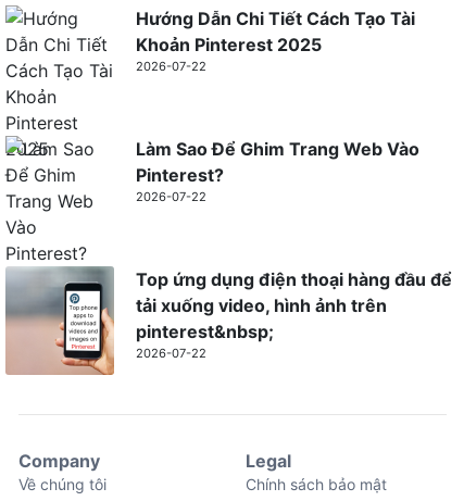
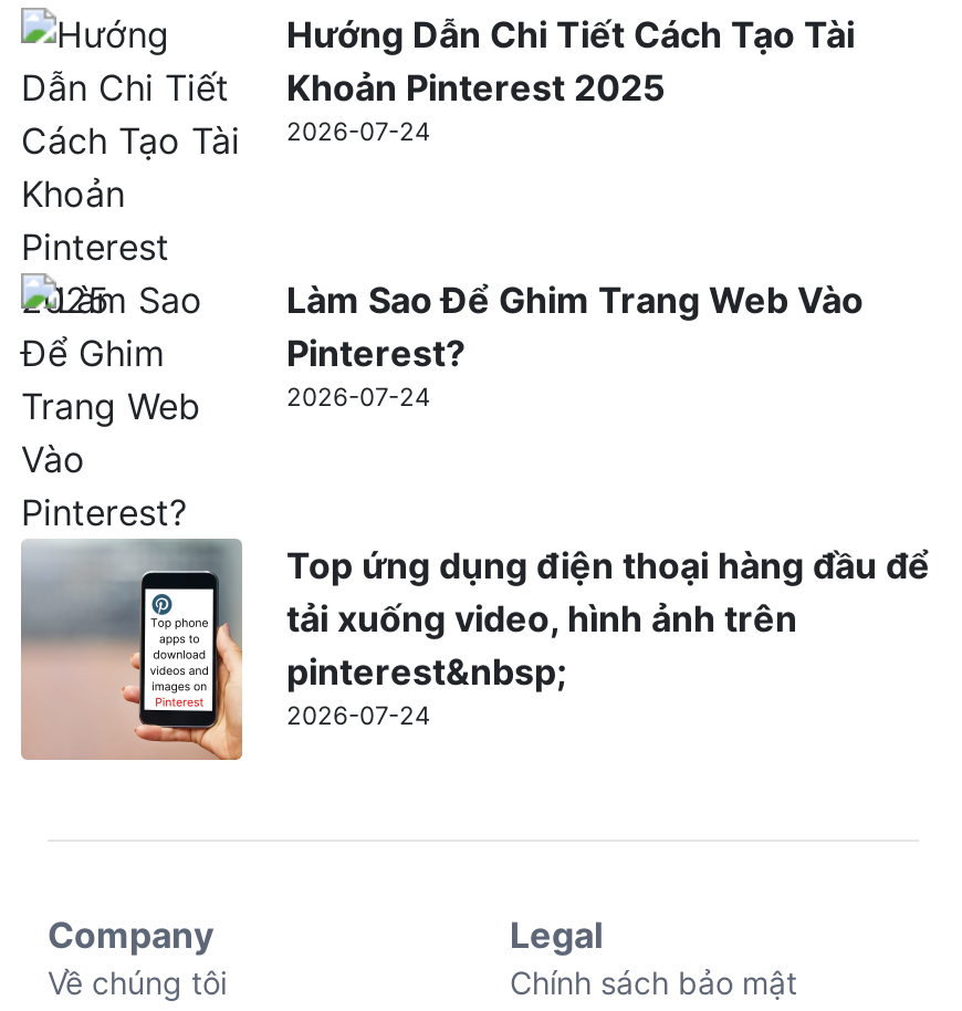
- 2026-07-22
+ 2026-07-24

- 2026-07-22
+ 2026-07-24

- 2026-07-22
+ 2026-07-24
